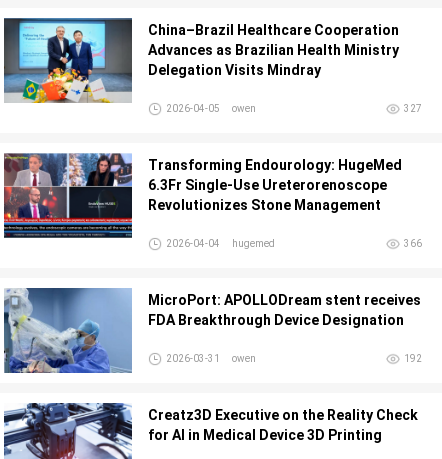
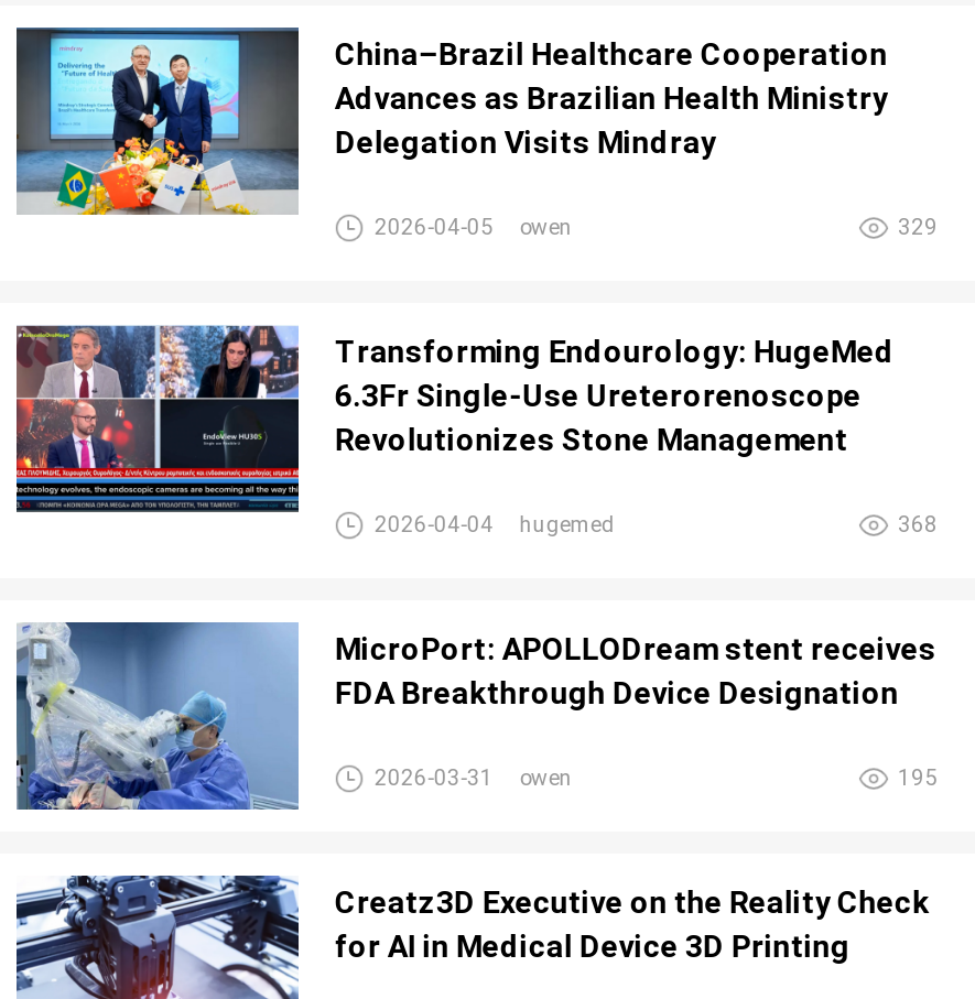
- 327
+ 329

- 366
+ 368

- 192
+ 195
